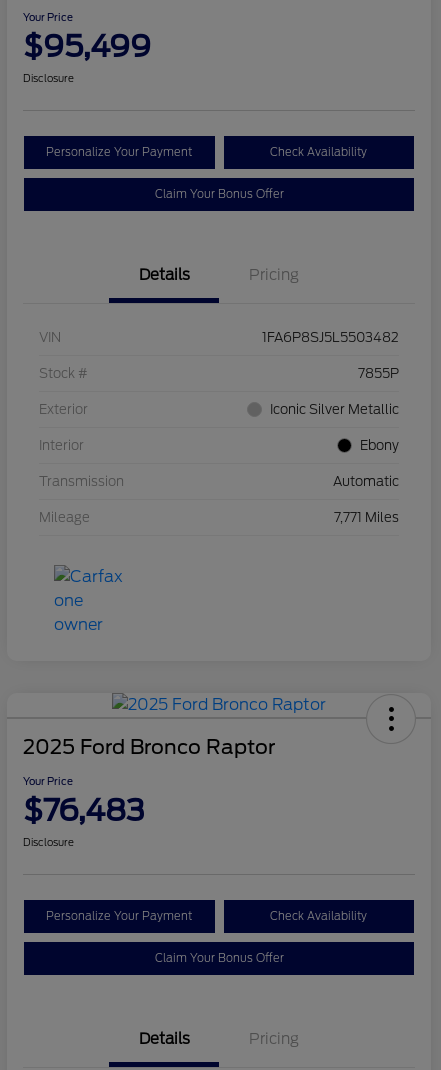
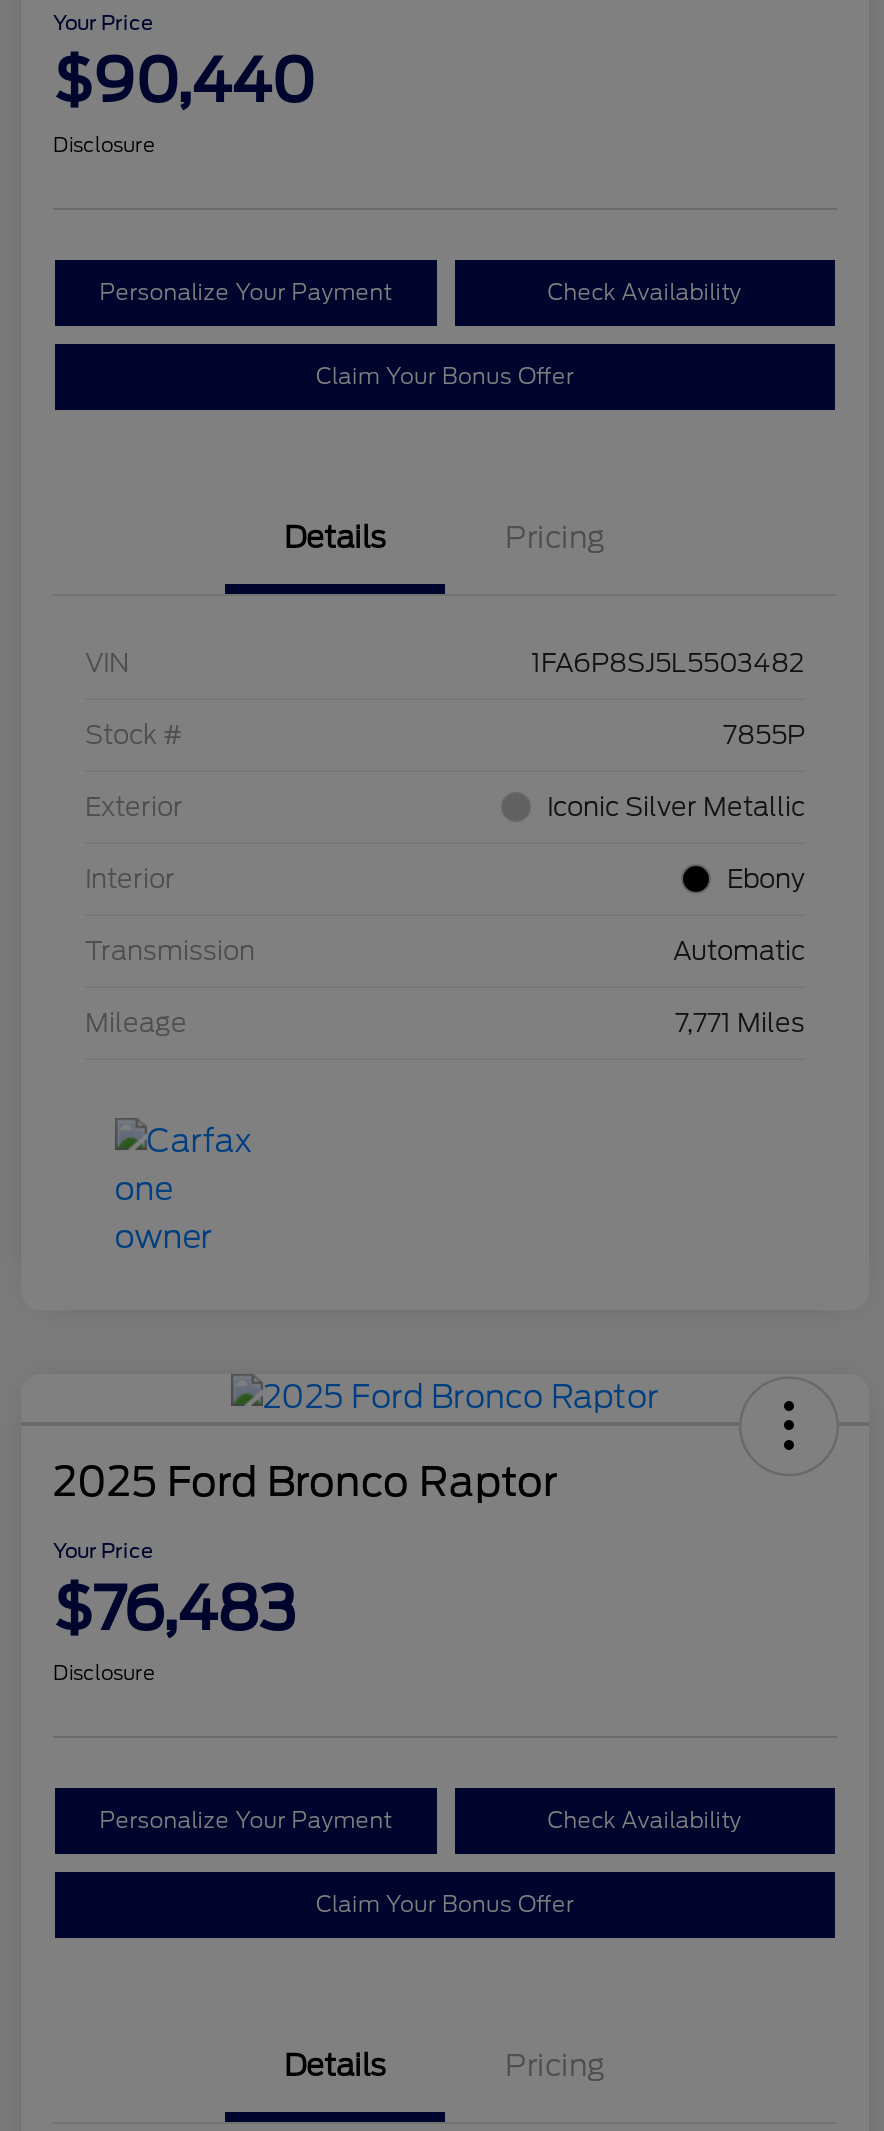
- $95,499
+ $90,440
